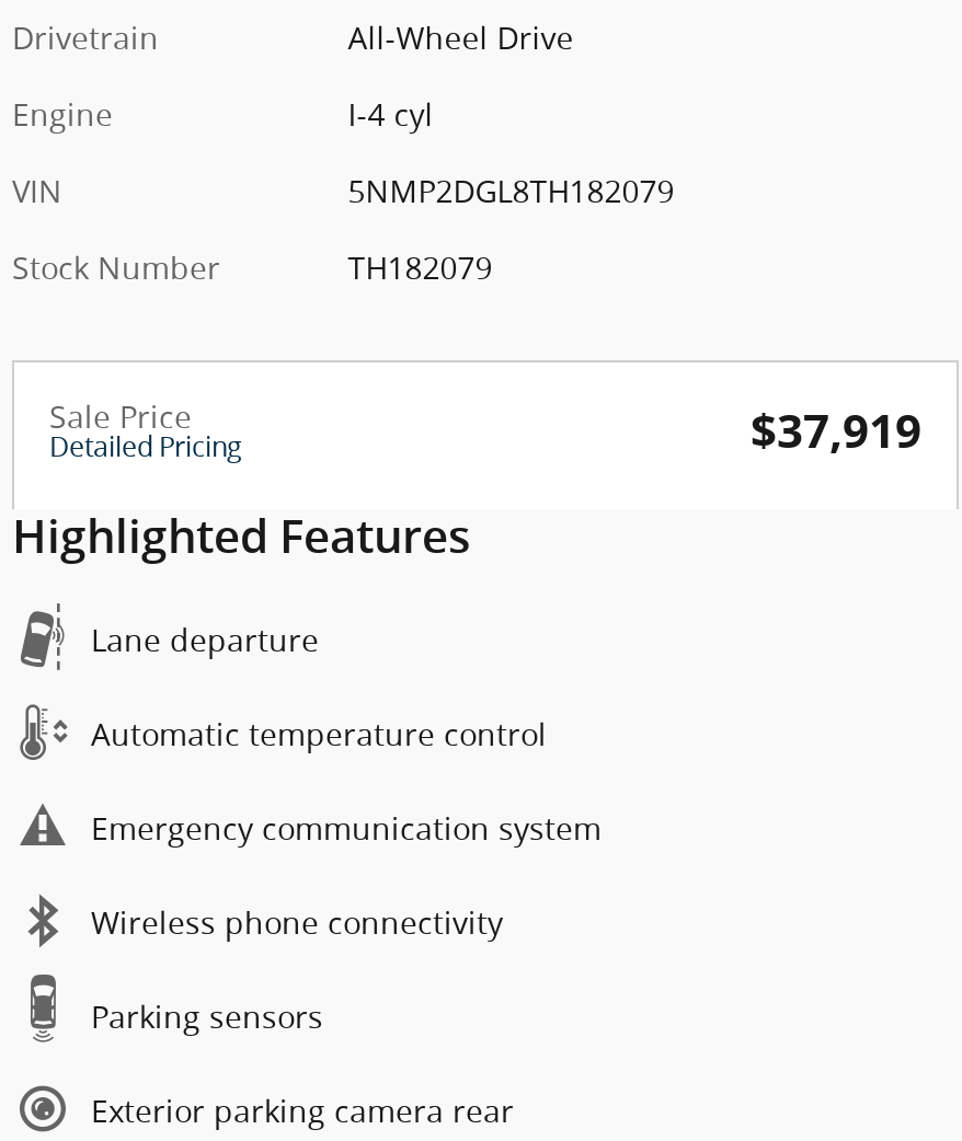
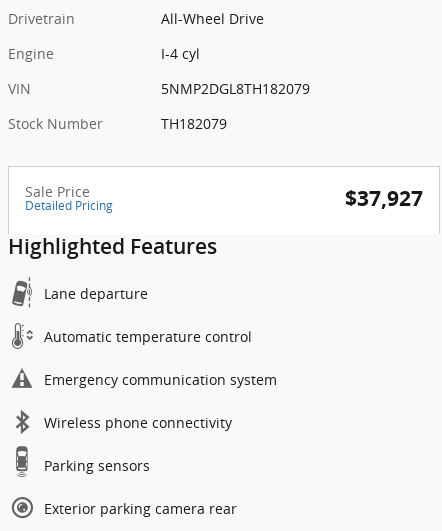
- $37,919
+ $37,927
